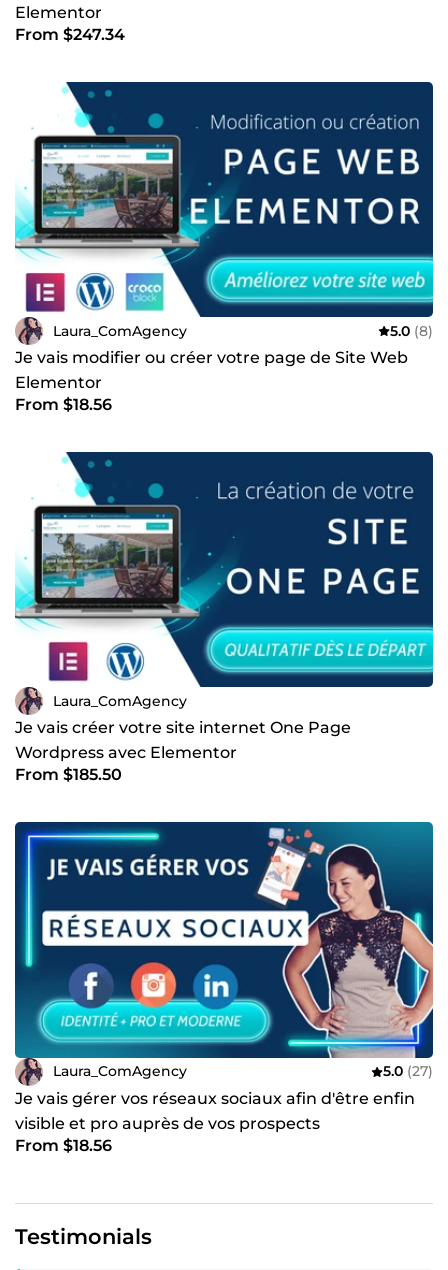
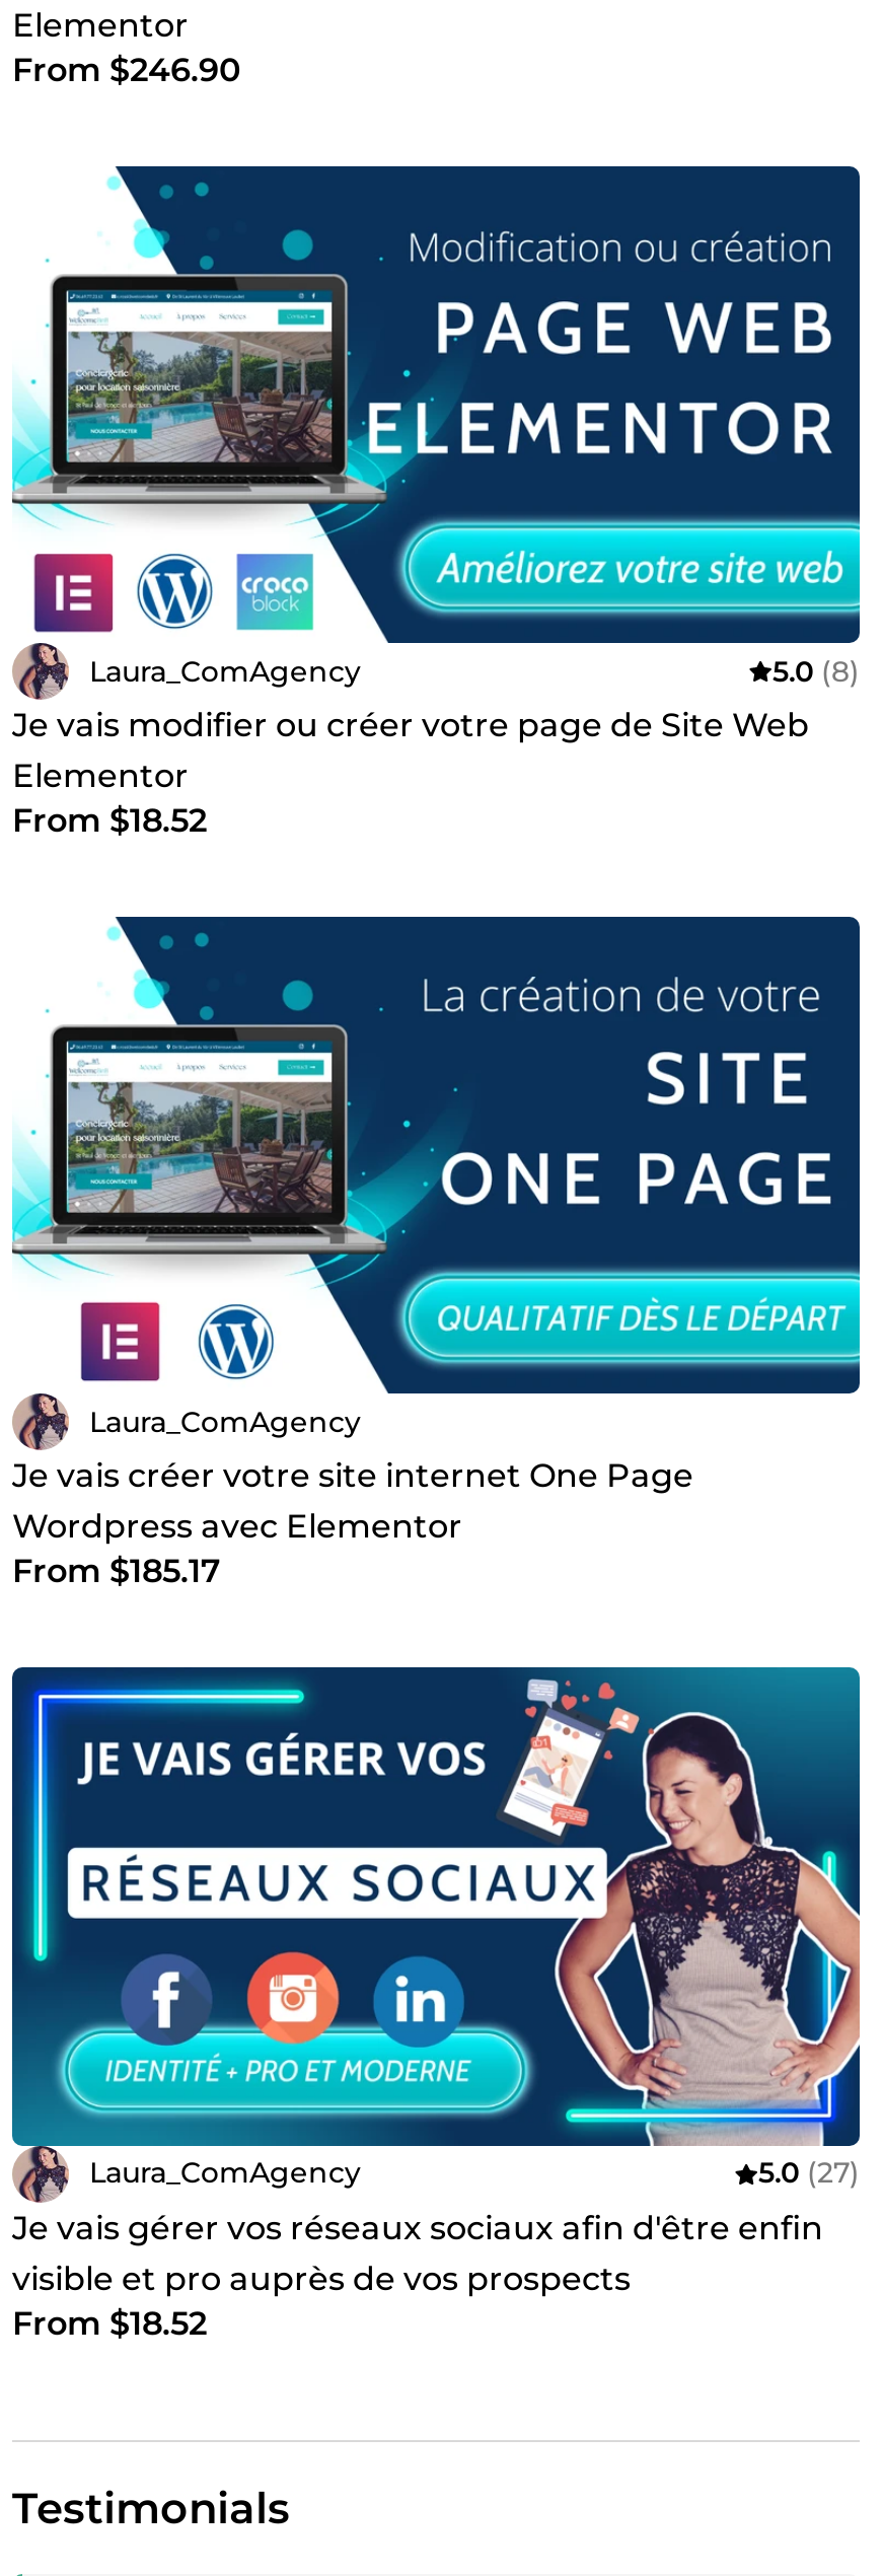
- From $247.34
+ From $246.90

- From $18.56
+ From $18.52

- From $185.50
+ From $185.17

- From $18.56
+ From $18.52
